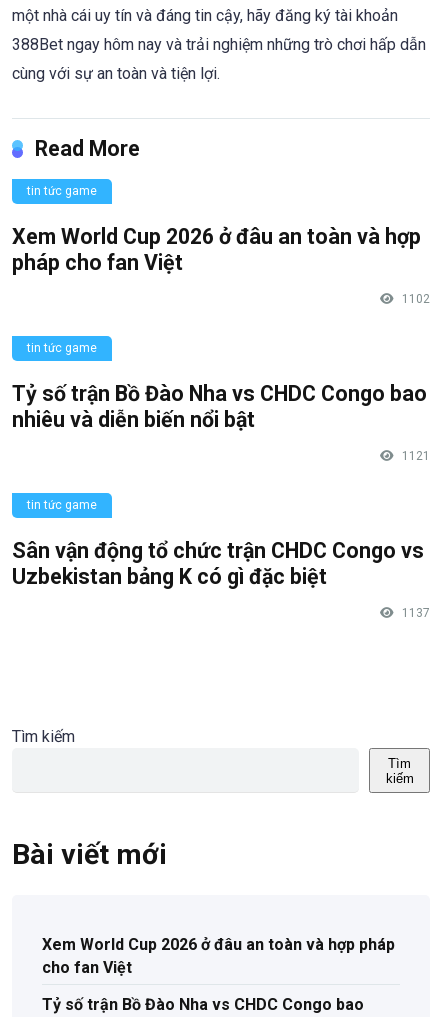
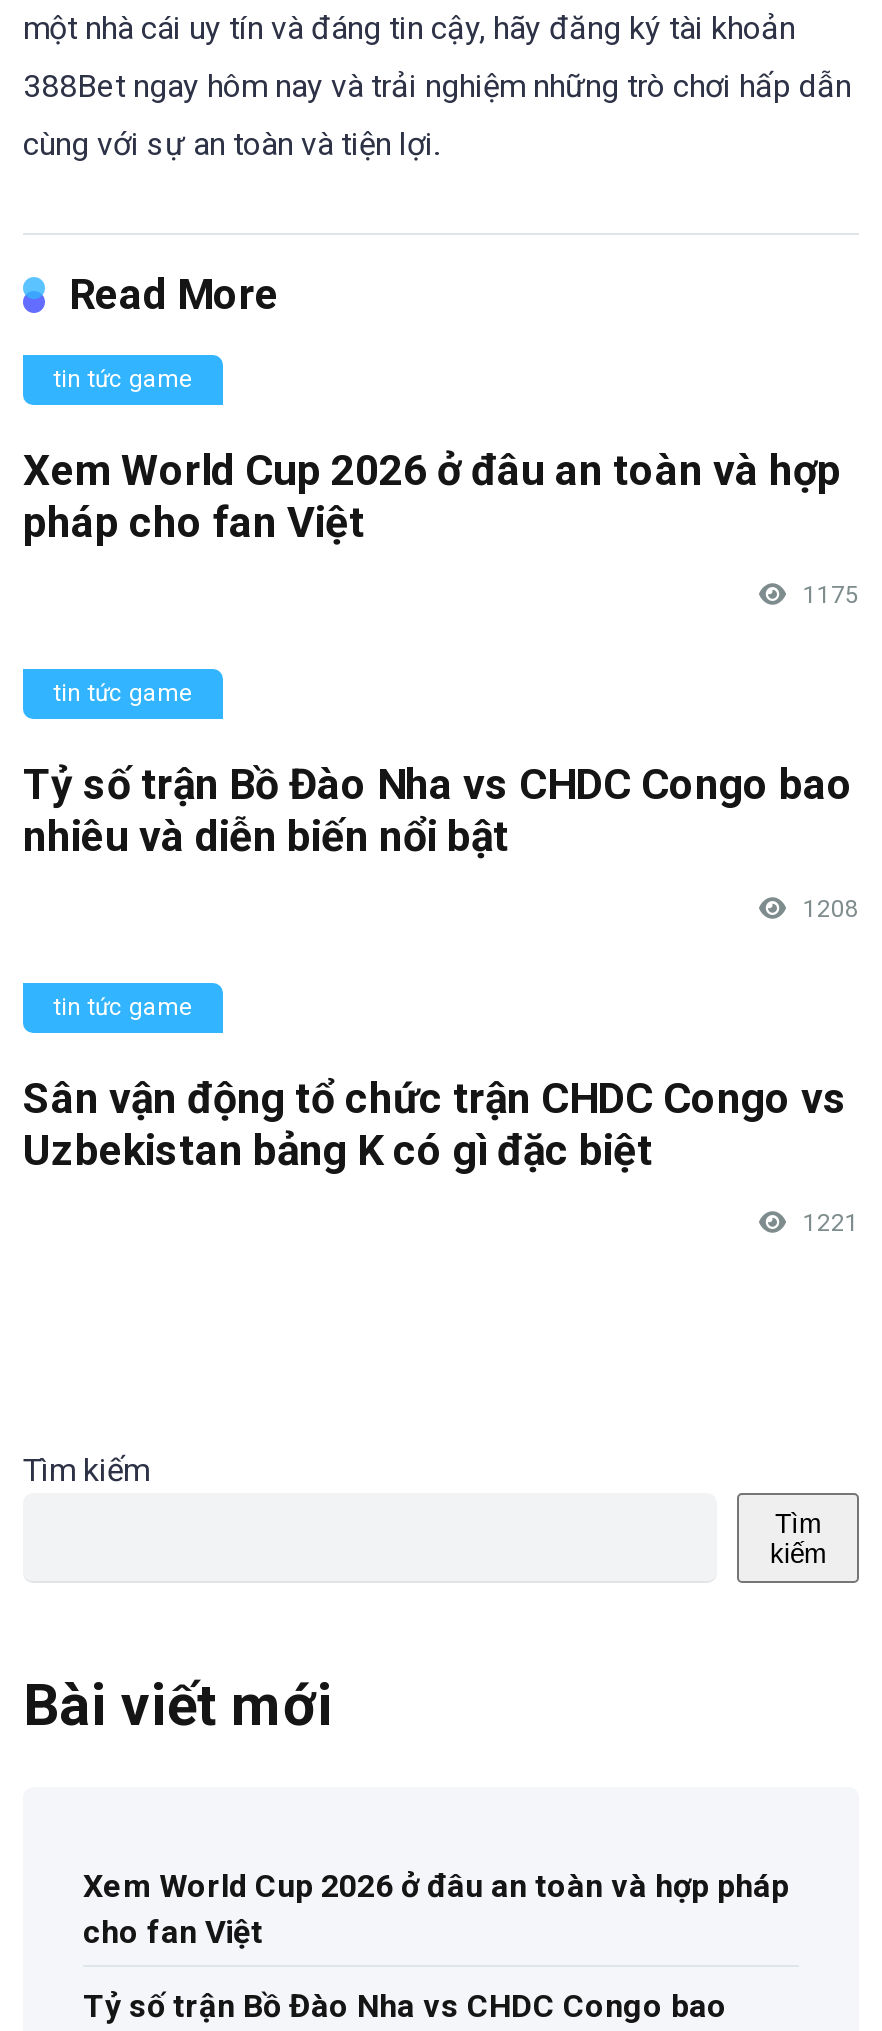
- 1102
+ 1175

- 1121
+ 1208

- 1137
+ 1221
